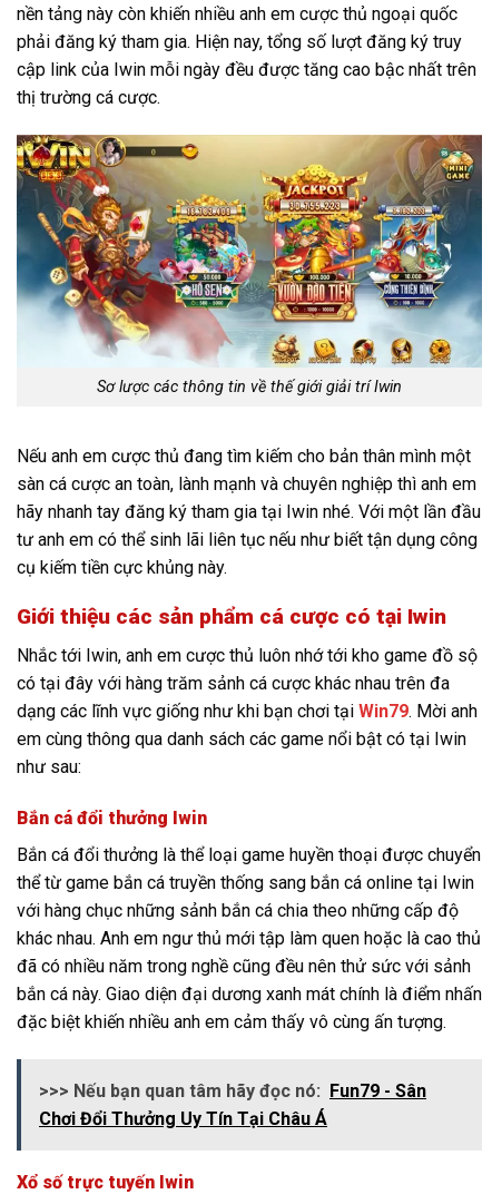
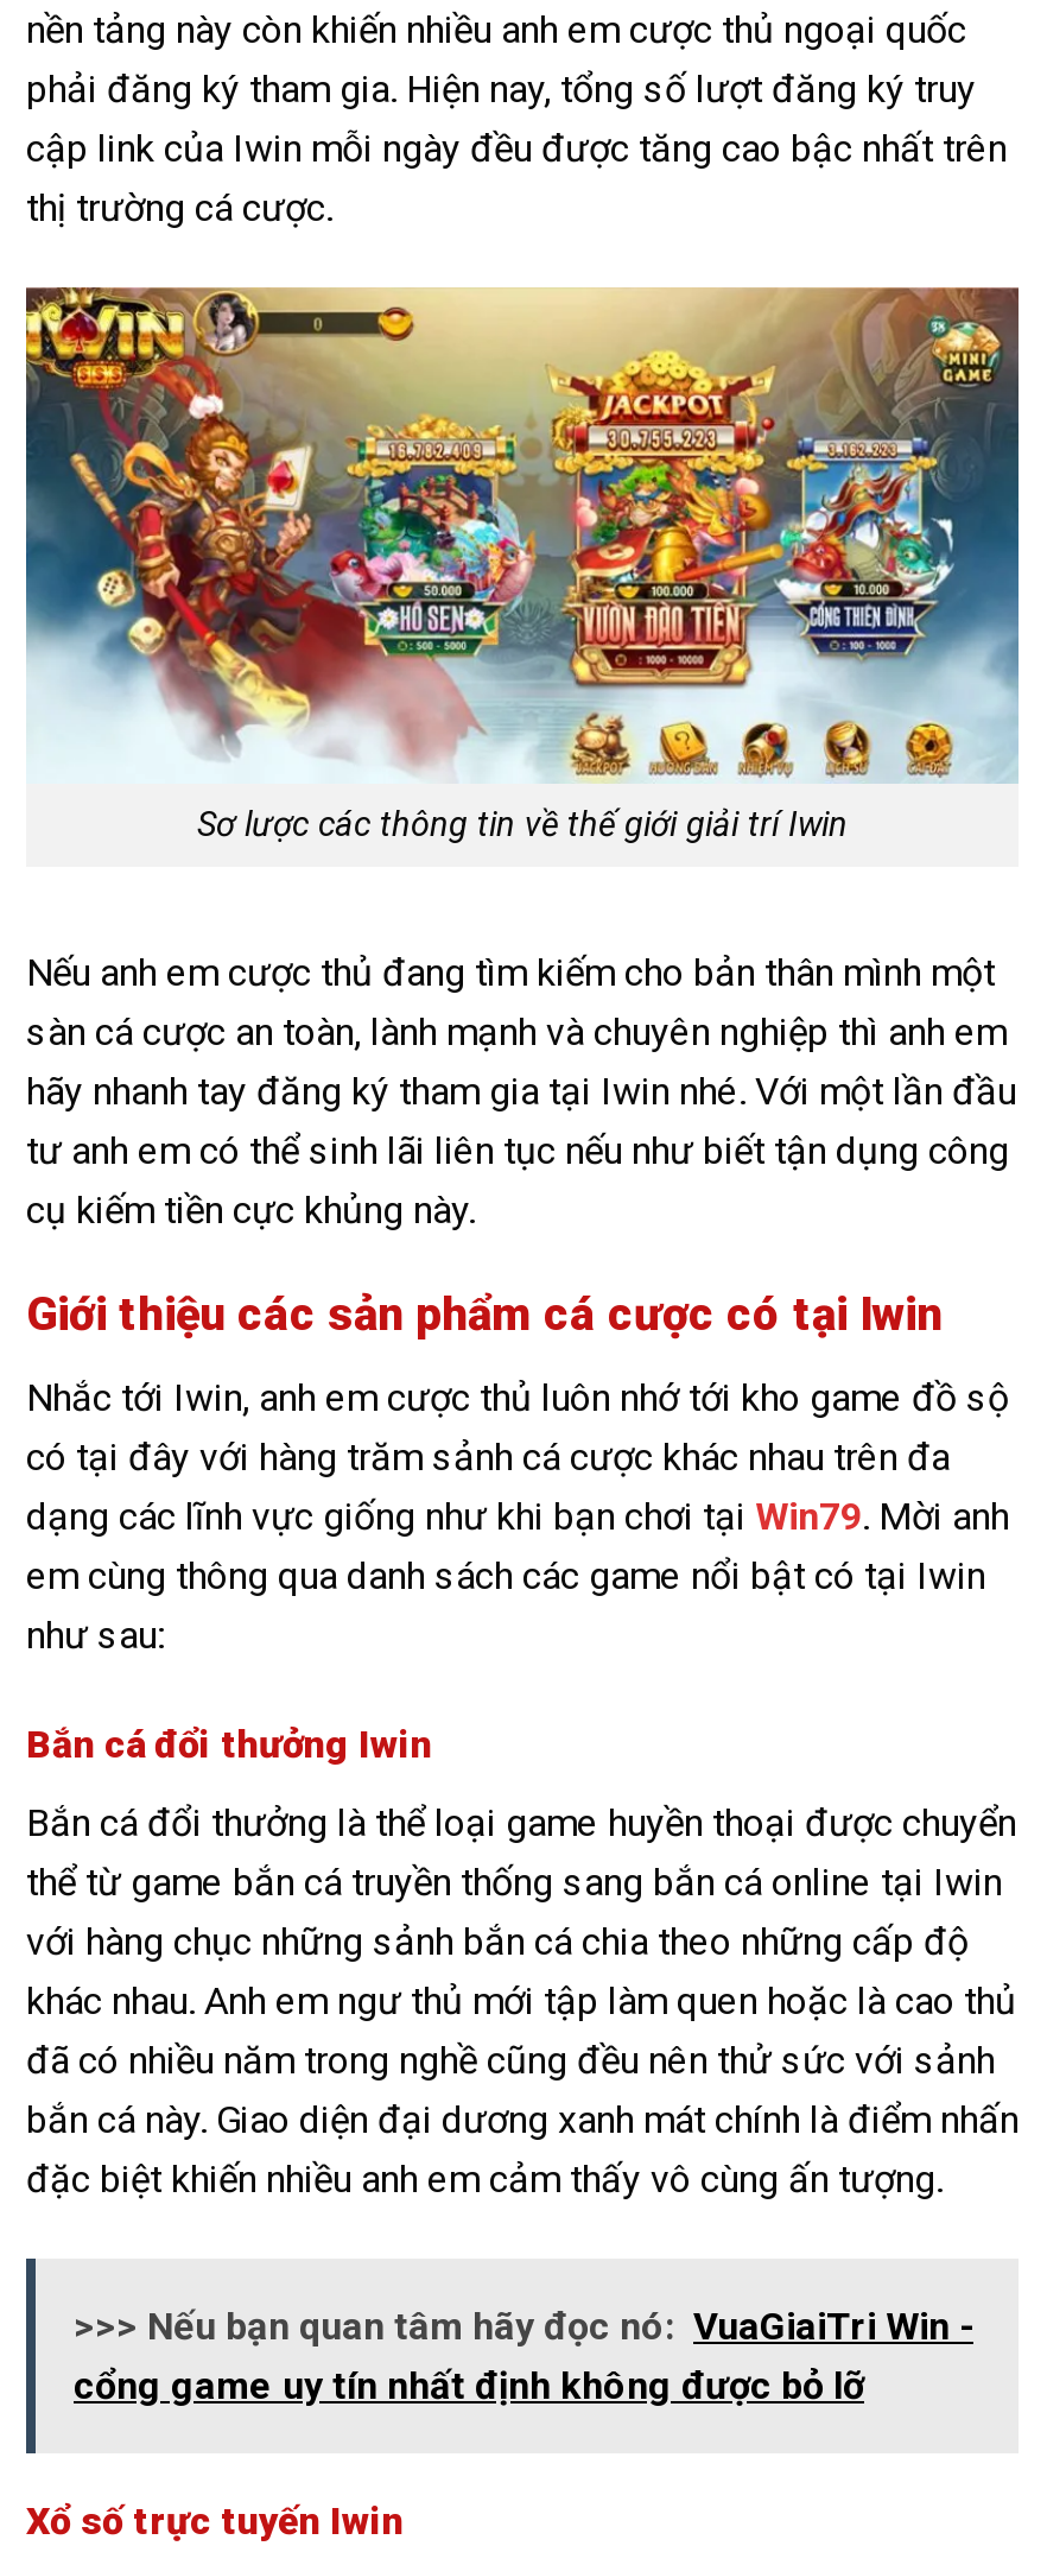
- >>> Nếu bạn quan tâm hãy đọc nó: Fun79 - Sân
- Chơi Đổi Thưởng Uy Tín Tại Châu Á
+ >>> Nếu bạn quan tâm hãy đọc nó: VuaGiaiTri Win -
+ cổng game uy tín nhất định không được bỏ lỡ
